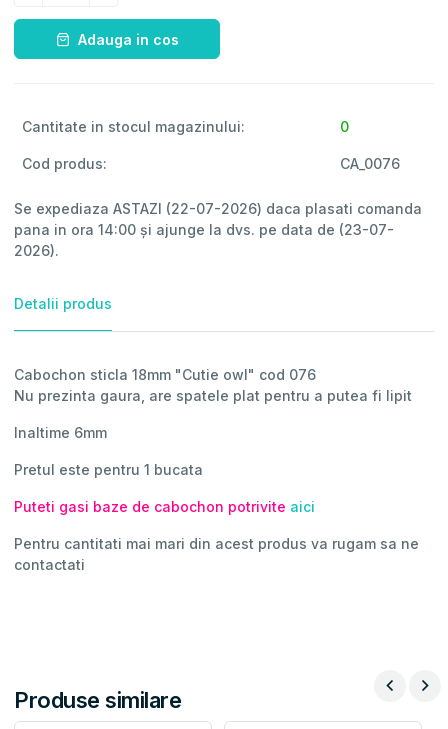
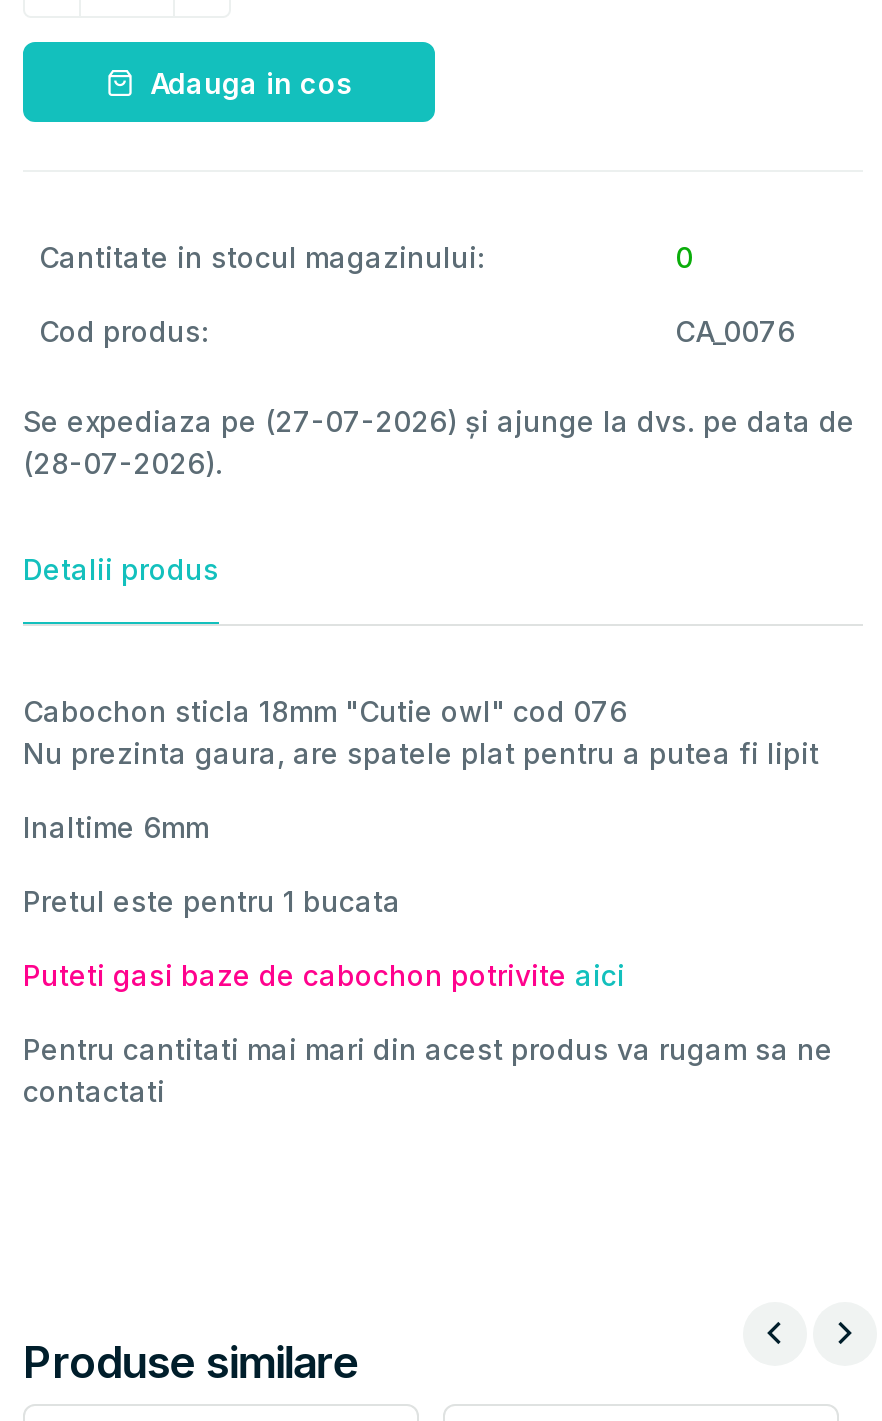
- Se expediaza ASTAZI (22-07-2026) daca plasati comanda
- pana in ora 14:00 și ajunge la dvs. pe data de (23-07-
- 2026).
+ Se expediaza pe (27-07-2026) și ajunge la dvs. pe data de
+ (28-07-2026).
